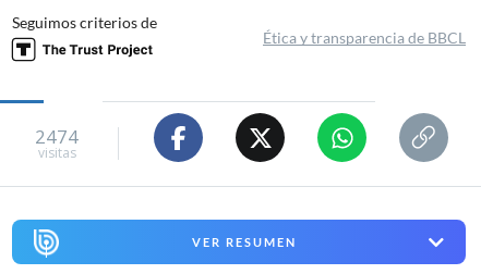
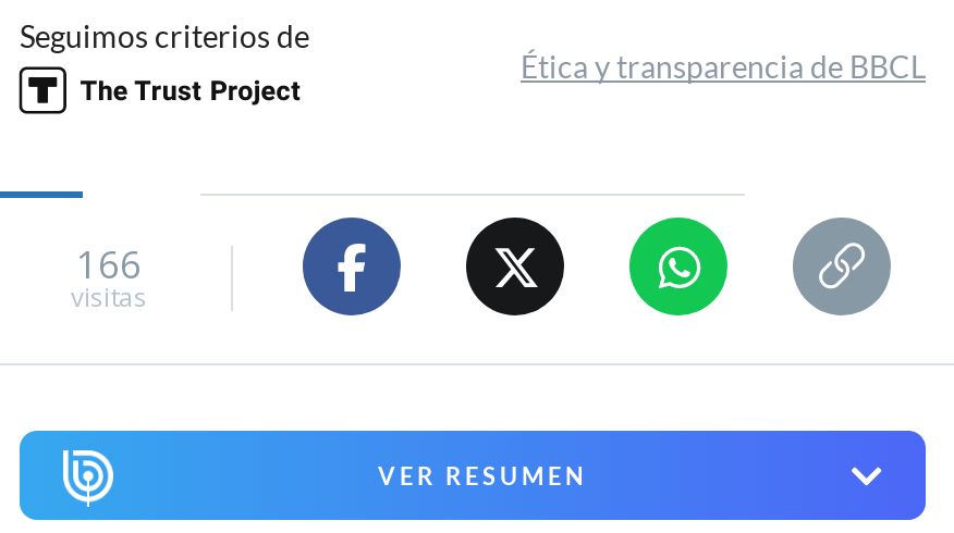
- 2474
+ 166
